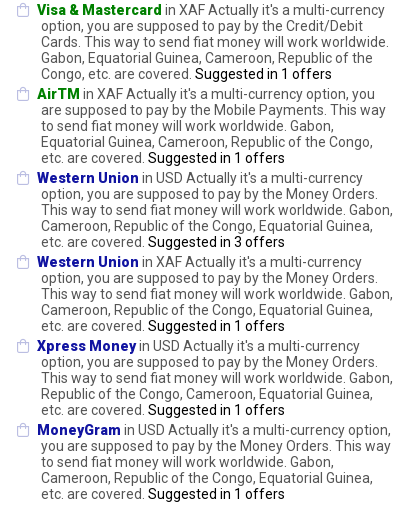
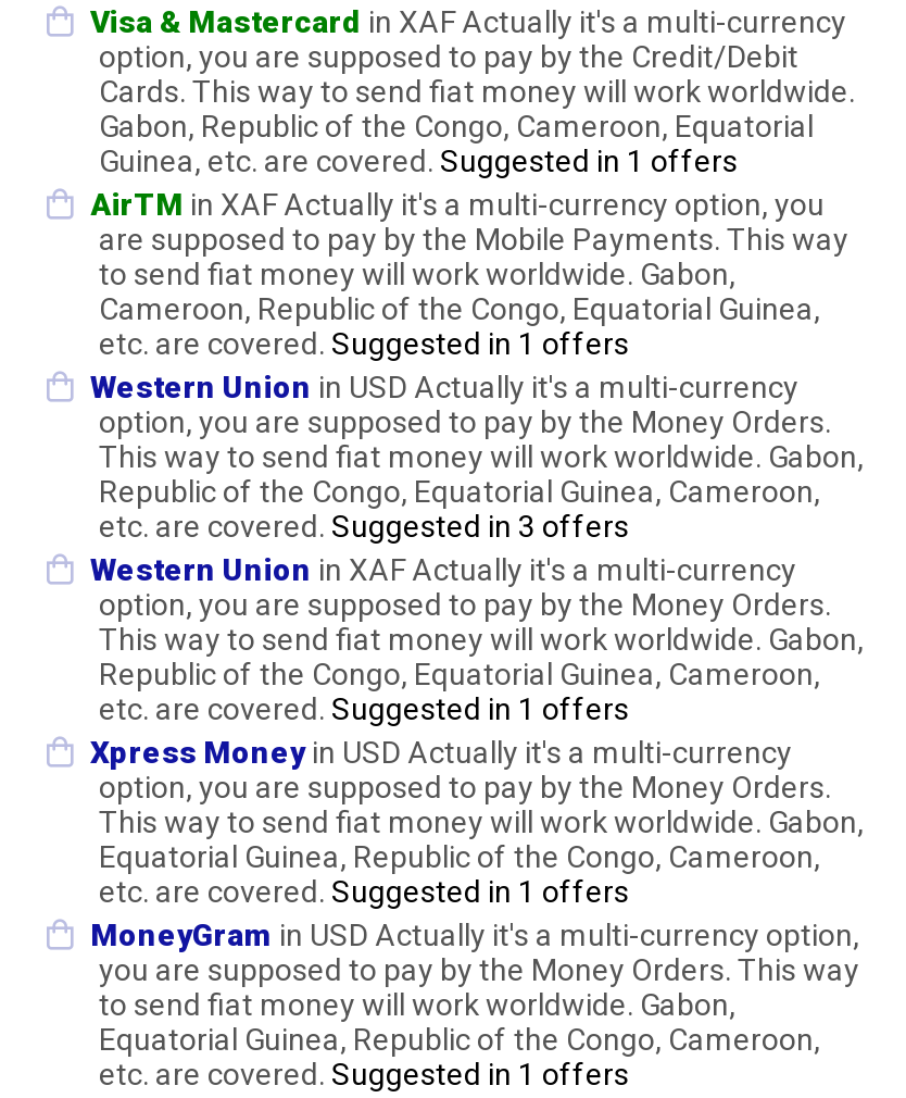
- Gabon, Equatorial Guinea, Cameroon, Republic of the
+ Gabon, Republic of the Congo, Cameroon, Equatorial

- Congo, etc. are covered. Suggested in 1 offers
+ Guinea, etc. are covered. Suggested in 1 offers

- Equatorial Guinea, Cameroon, Republic of the Congo,
+ Cameroon, Republic of the Congo, Equatorial Guinea,

- Cameroon, Republic of the Congo, Equatorial Guinea,
+ Republic of the Congo, Equatorial Guinea, Cameroon,

- Cameroon, Republic of the Congo, Equatorial Guinea,
+ Republic of the Congo, Equatorial Guinea, Cameroon,

- Republic of the Congo, Cameroon, Equatorial Guinea,
+ Equatorial Guinea, Republic of the Congo, Cameroon,

- Cameroon, Republic of the Congo, Equatorial Guinea,
+ Equatorial Guinea, Republic of the Congo, Cameroon,
